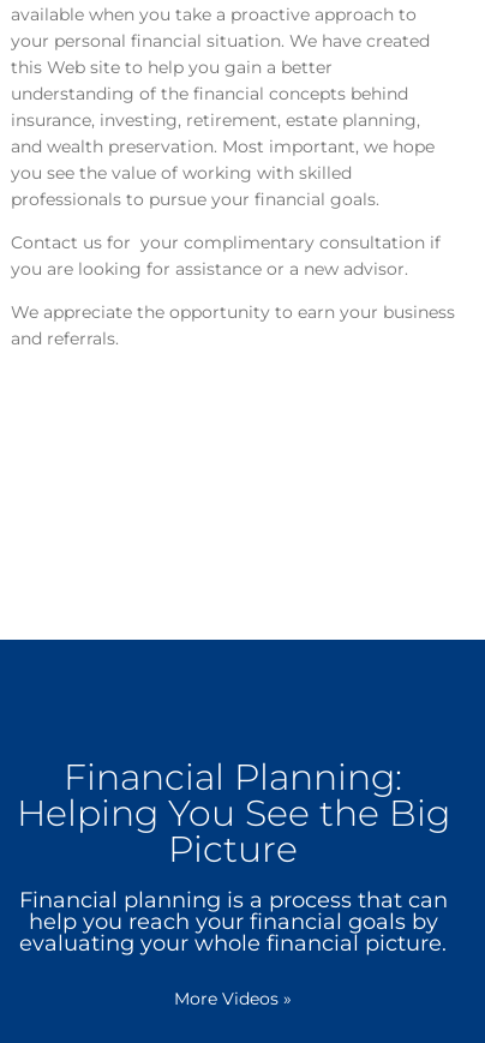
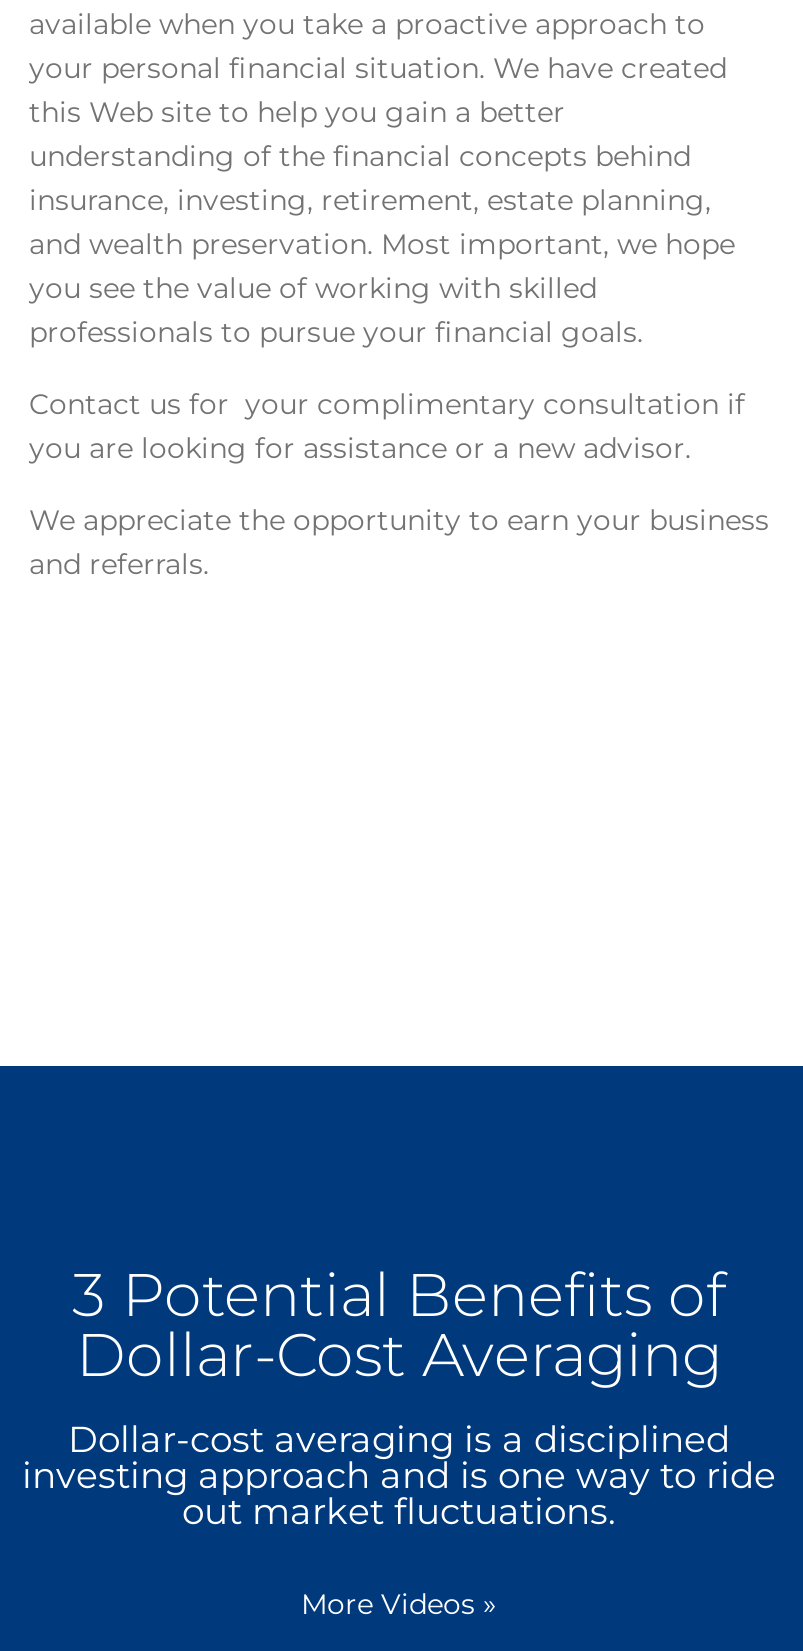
- Financial Planning:
- Helping You See the Big
- Picture
- Financial planning is a process that can
- help you reach your financial goals by
- evaluating your whole financial picture.
+ 3 Potential Benefits of
+ Dollar-Cost Averaging
+ Dollar-cost averaging is a disciplined
+ investing approach and is one way to ride
+ out market fluctuations.
